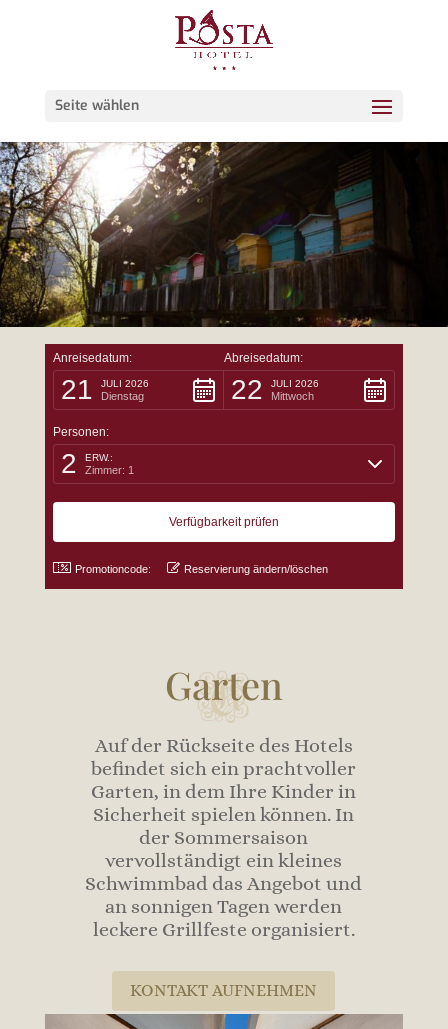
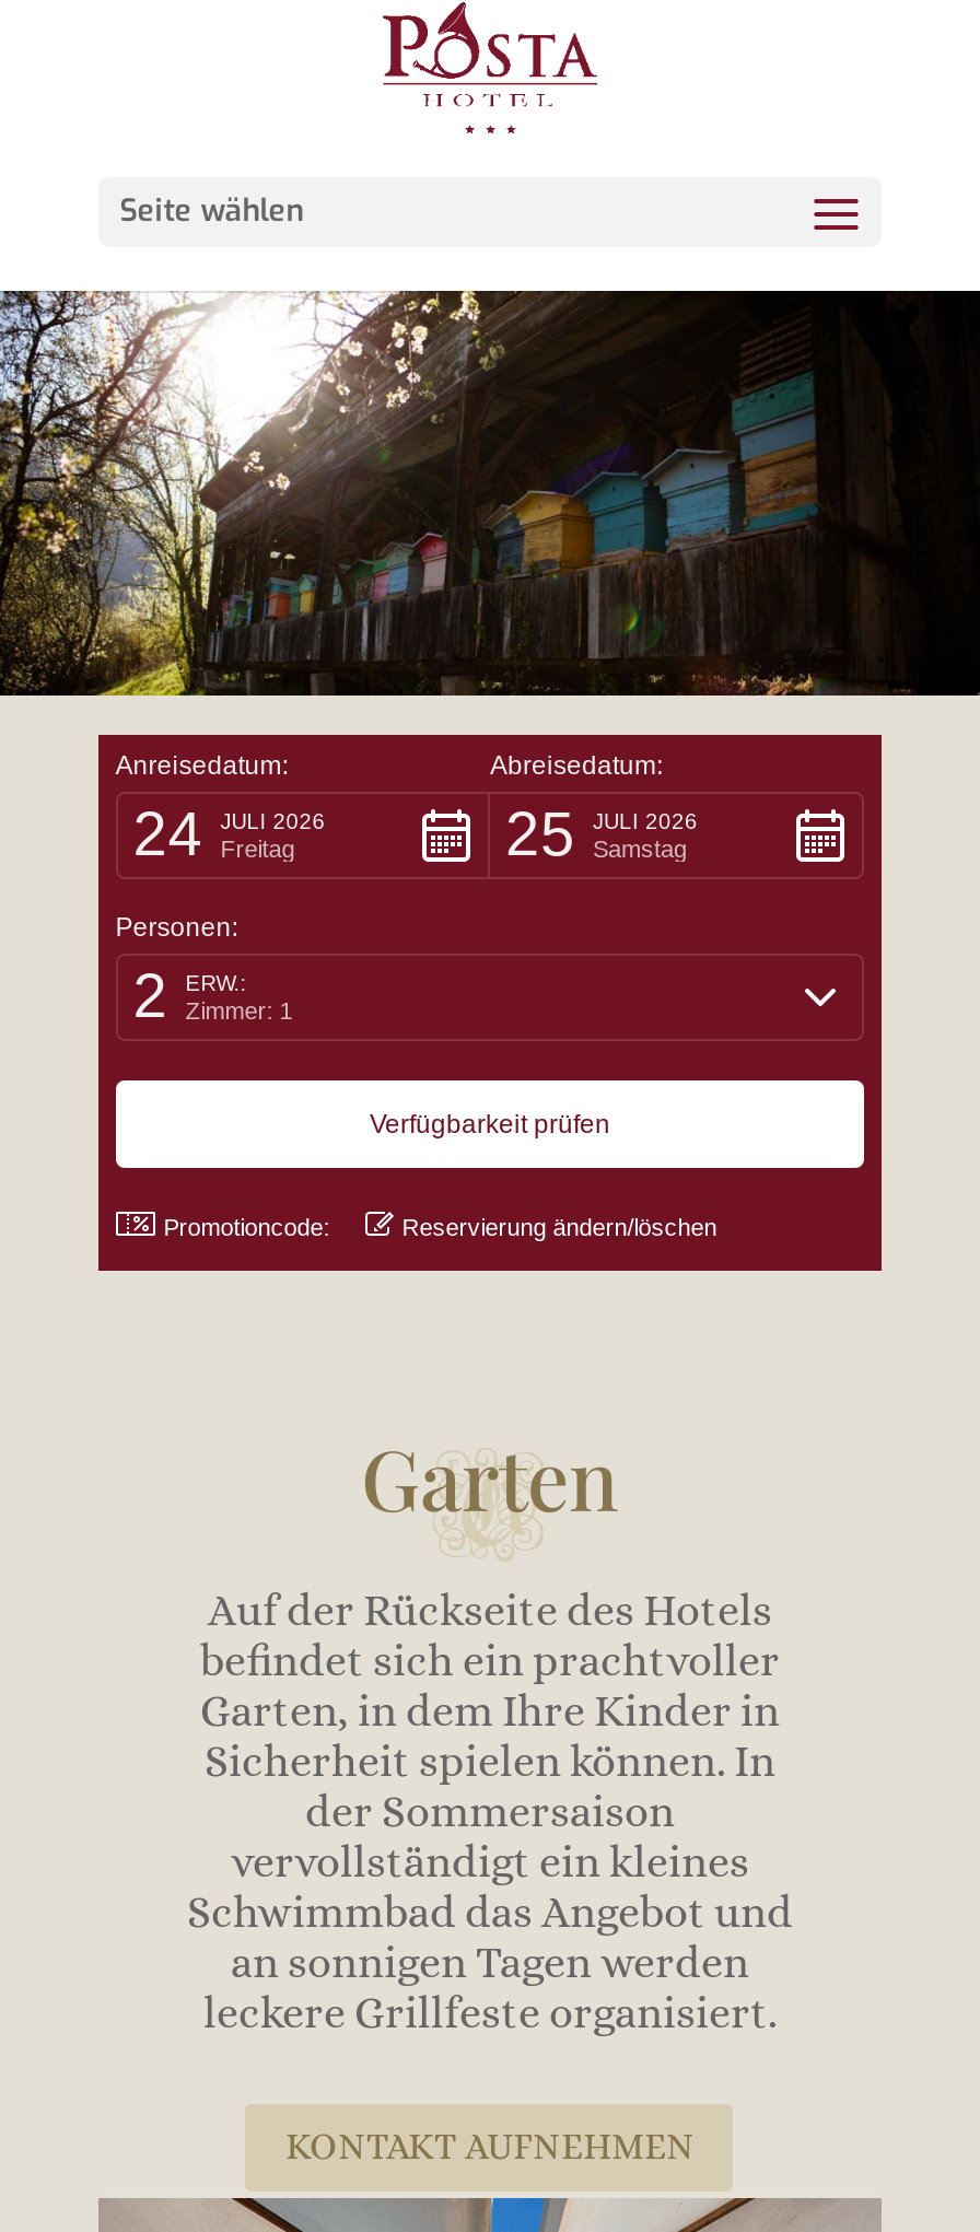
- 21
+ 24

- 22
+ 25

- Dienstag
+ Freitag

- Mittwoch
+ Samstag
